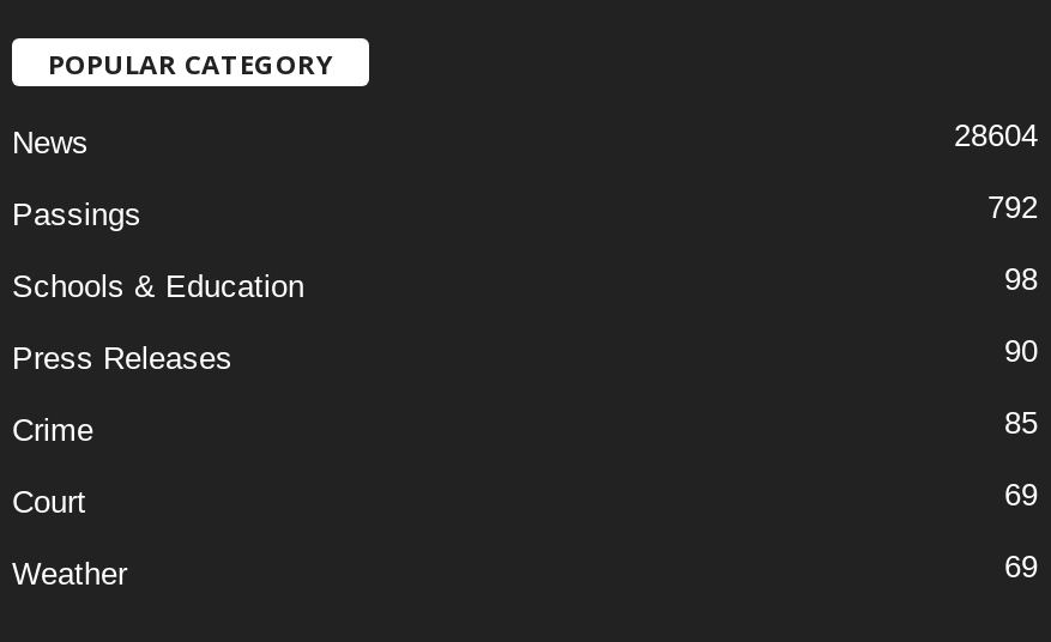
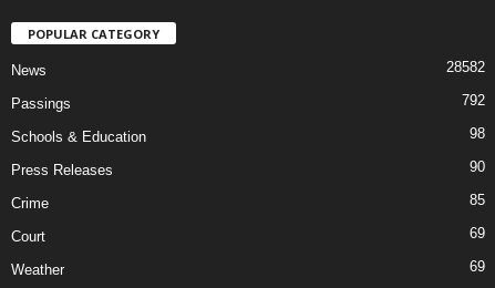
- 28604
+ 28582
